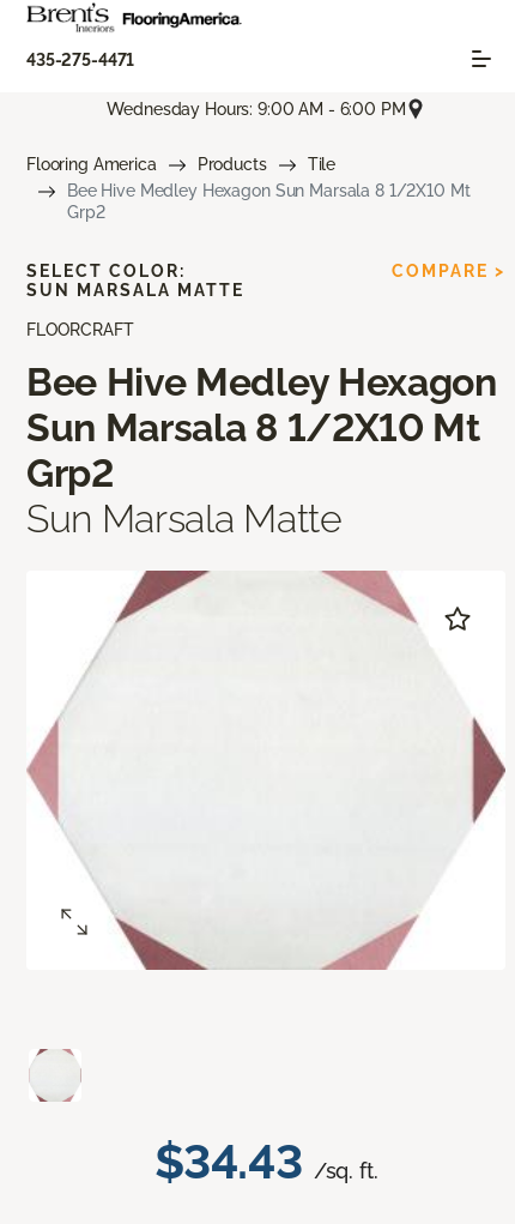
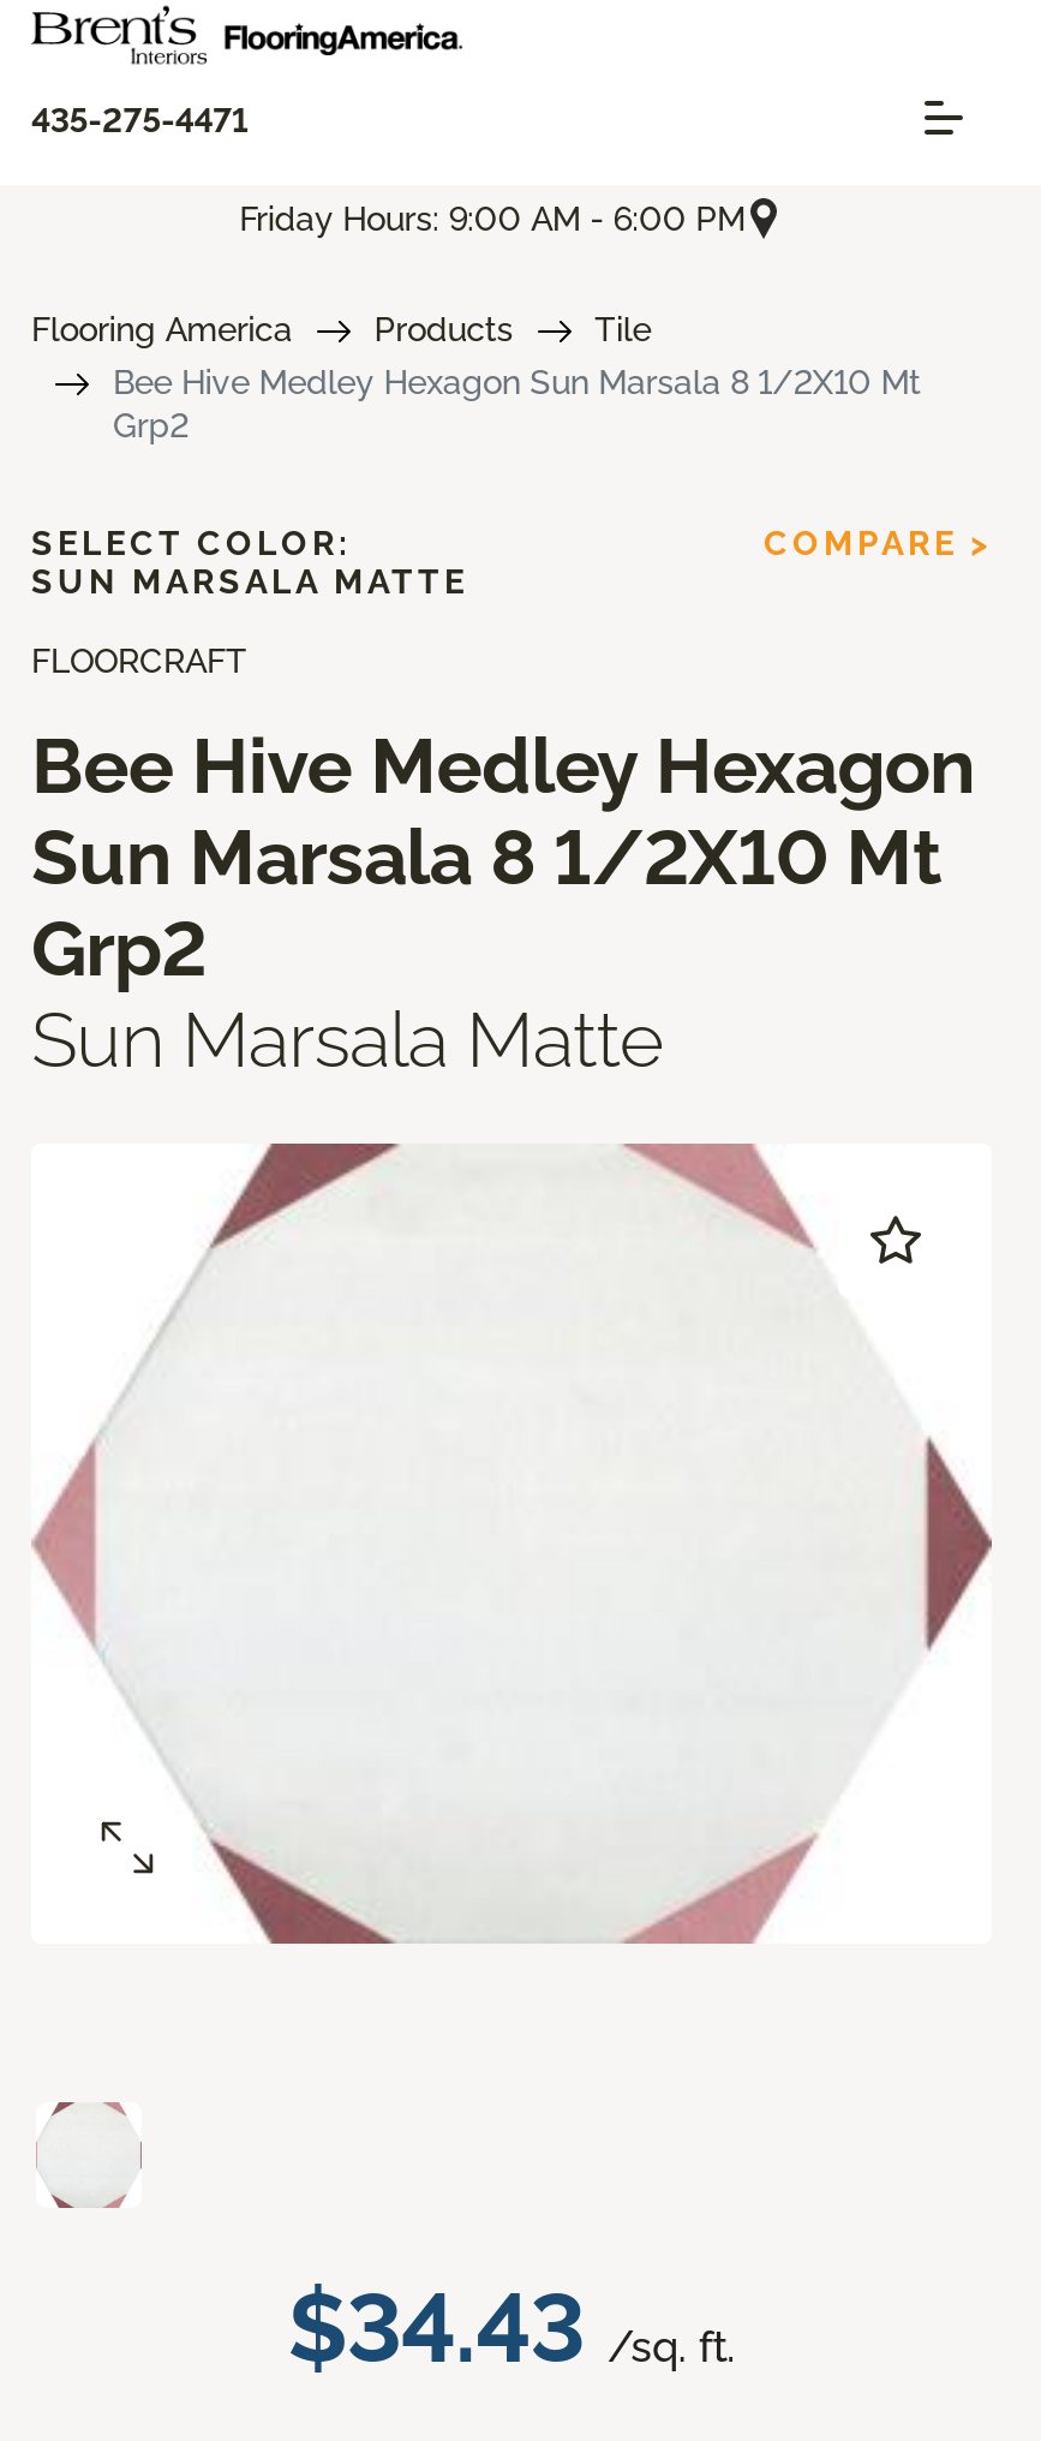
- Wednesday Hours: 9:00 AM - 6:00 PM
+ Friday Hours: 9:00 AM - 6:00 PM
